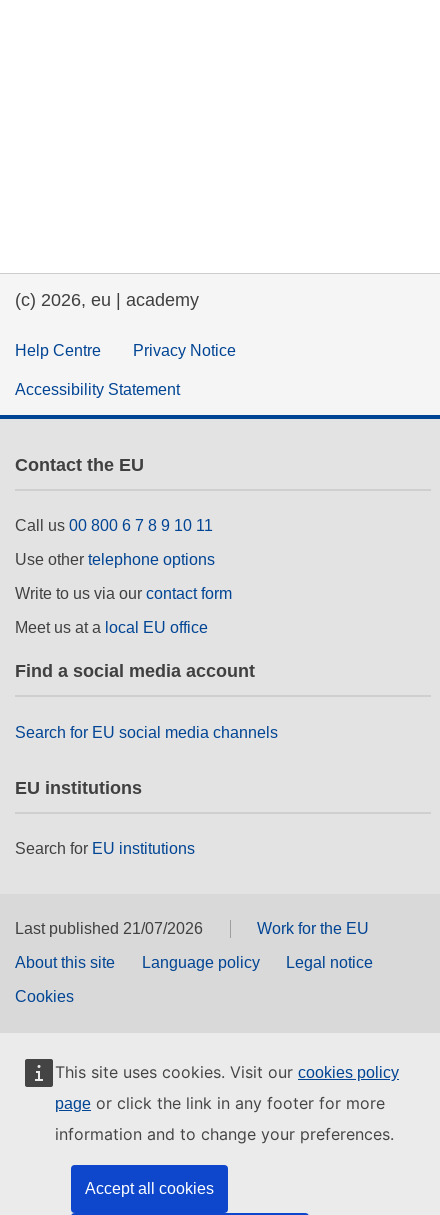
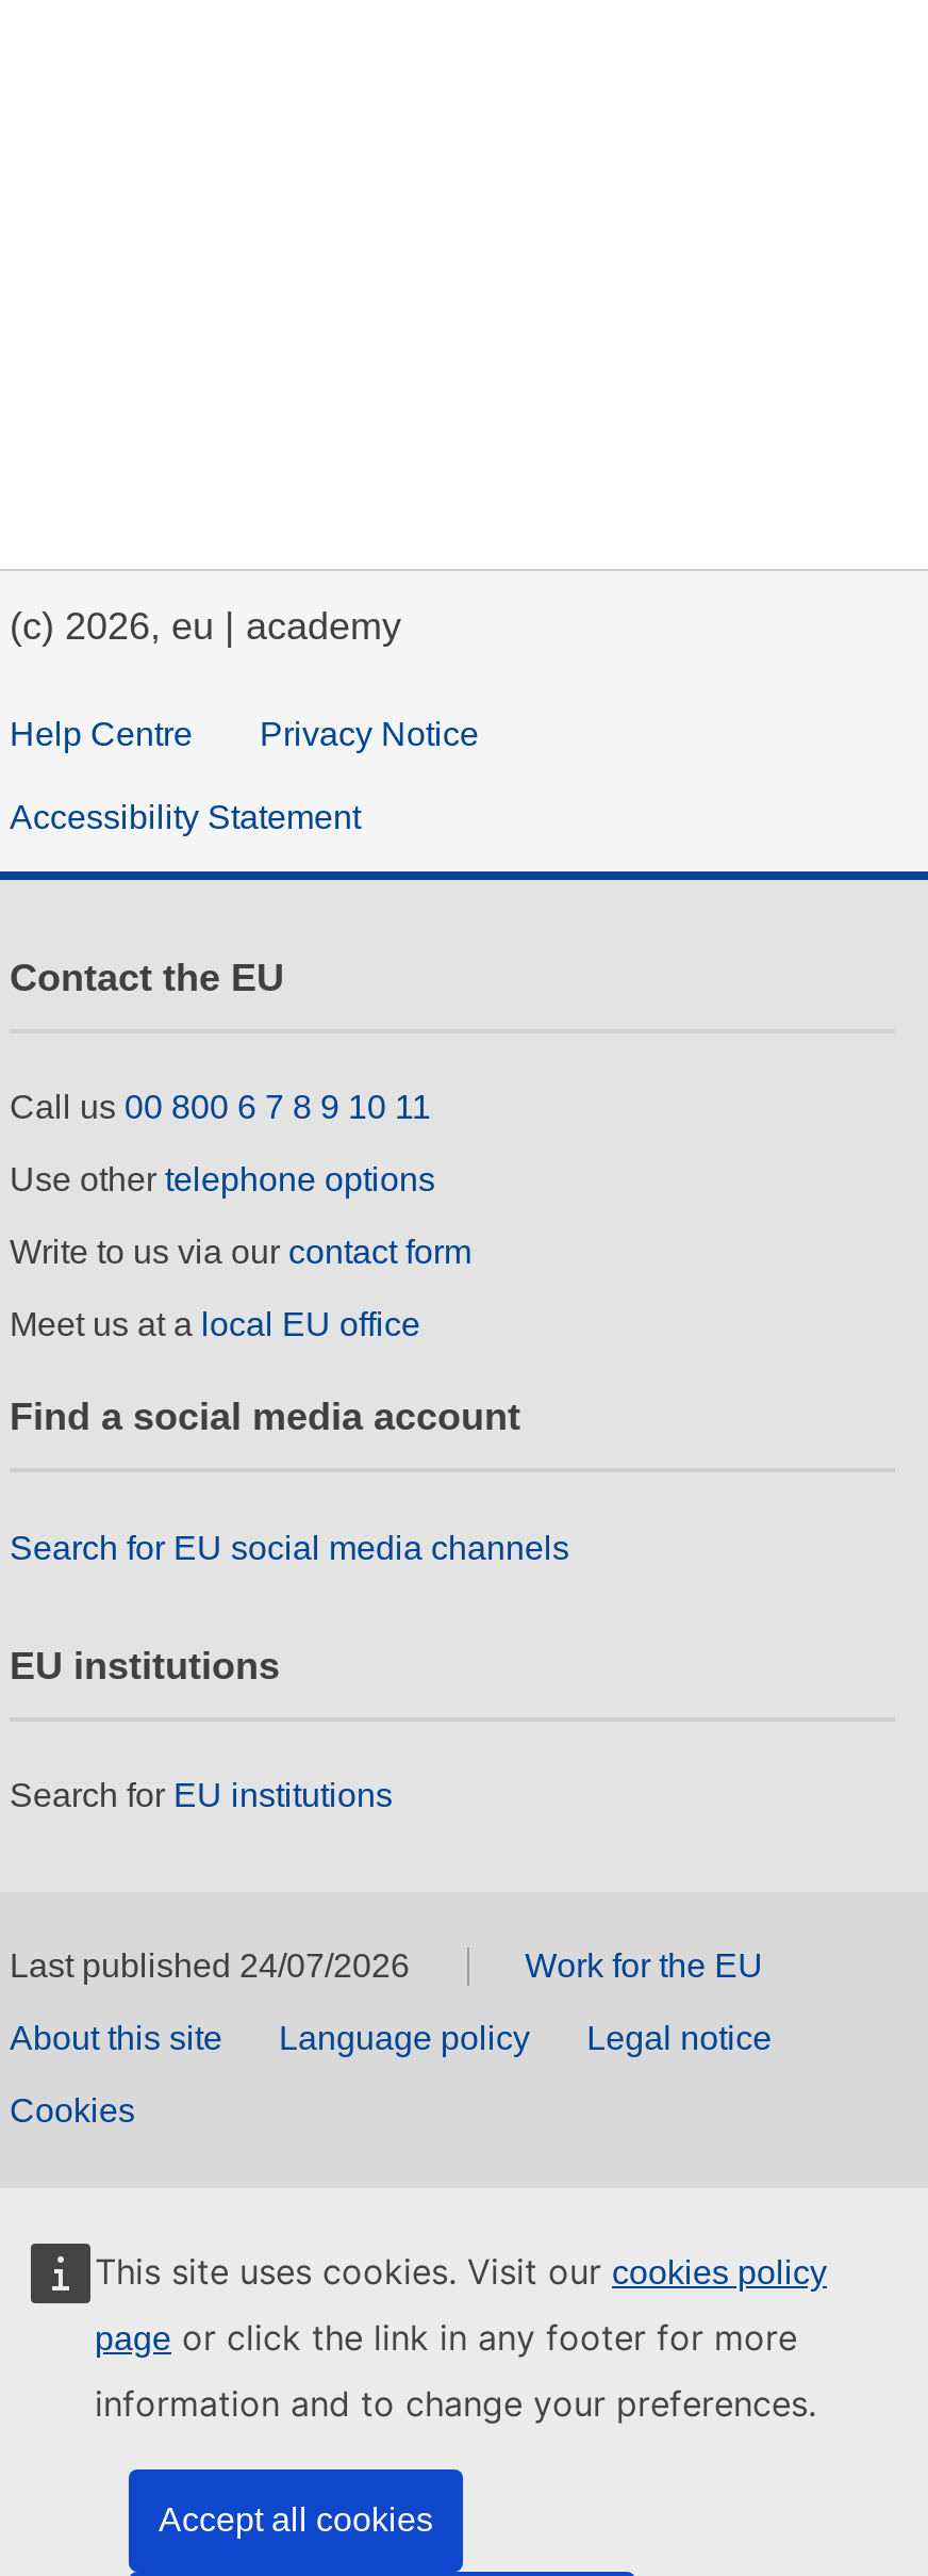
- Last published 21/07/2026
+ Last published 24/07/2026
